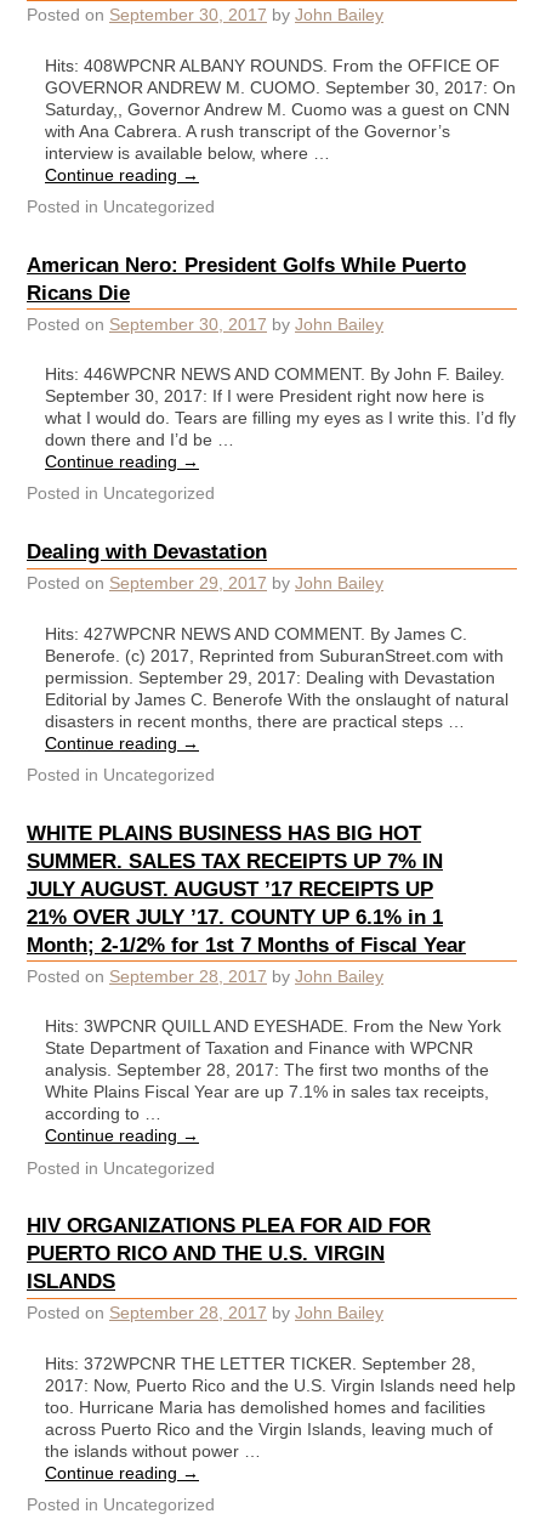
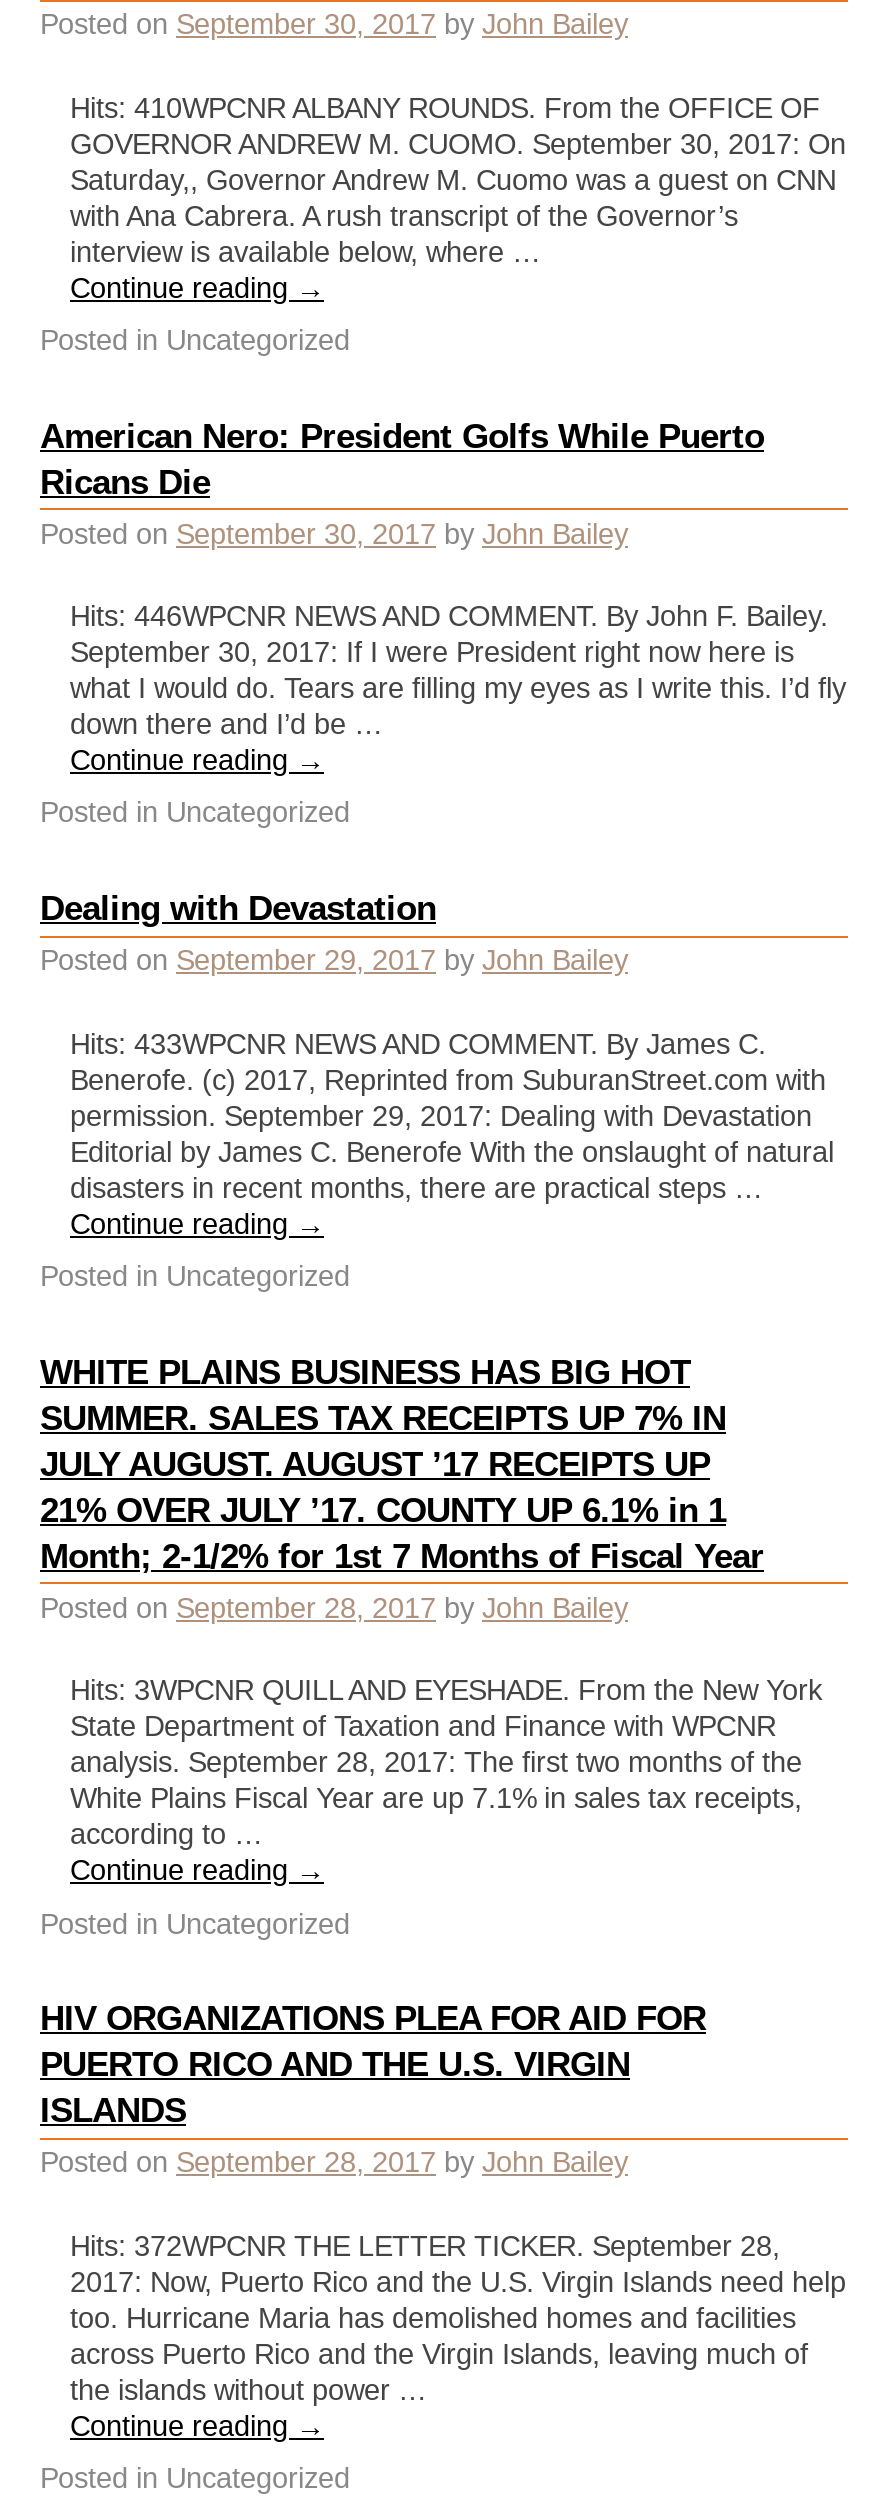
- Hits: 408WPCNR ALBANY ROUNDS. From the OFFICE OF
+ Hits: 410WPCNR ALBANY ROUNDS. From the OFFICE OF

- Hits: 427WPCNR NEWS AND COMMENT. By James C.
+ Hits: 433WPCNR NEWS AND COMMENT. By James C.
